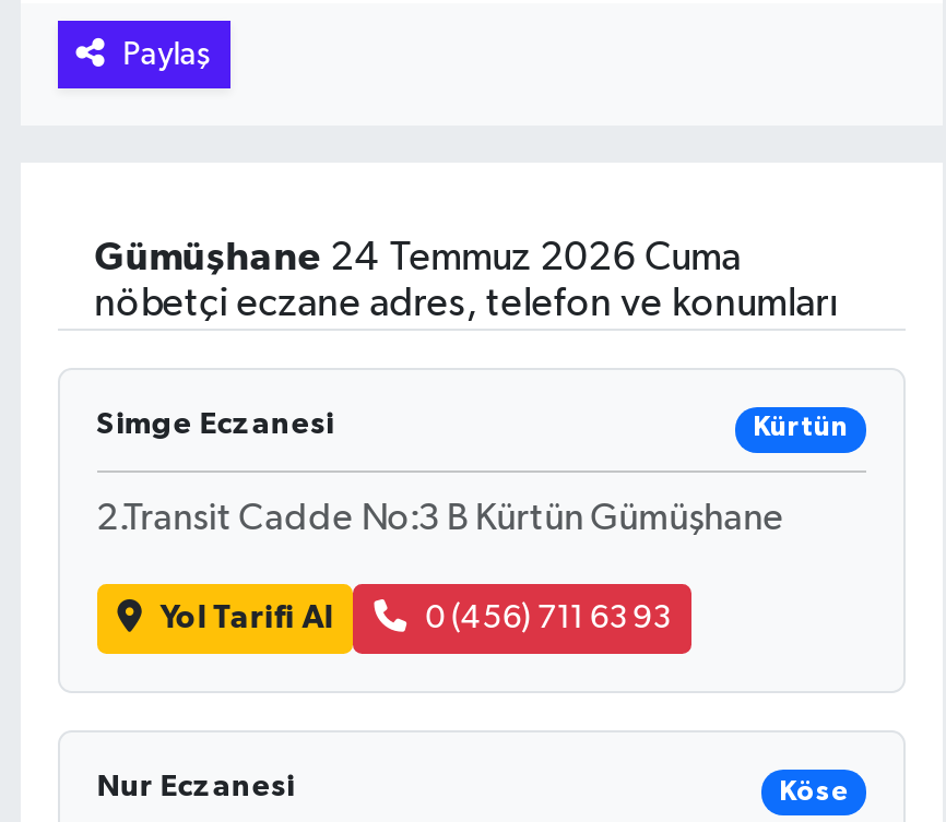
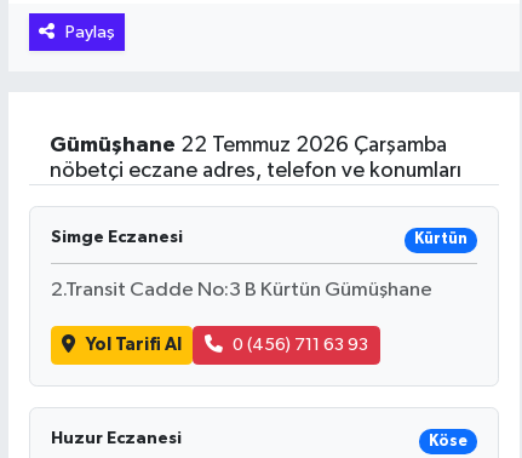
- Gümüşhane 24 Temmuz 2026 Cuma
+ Gümüşhane 22 Temmuz 2026 Çarşamba

- Nur Eczanesi
+ Huzur Eczanesi
